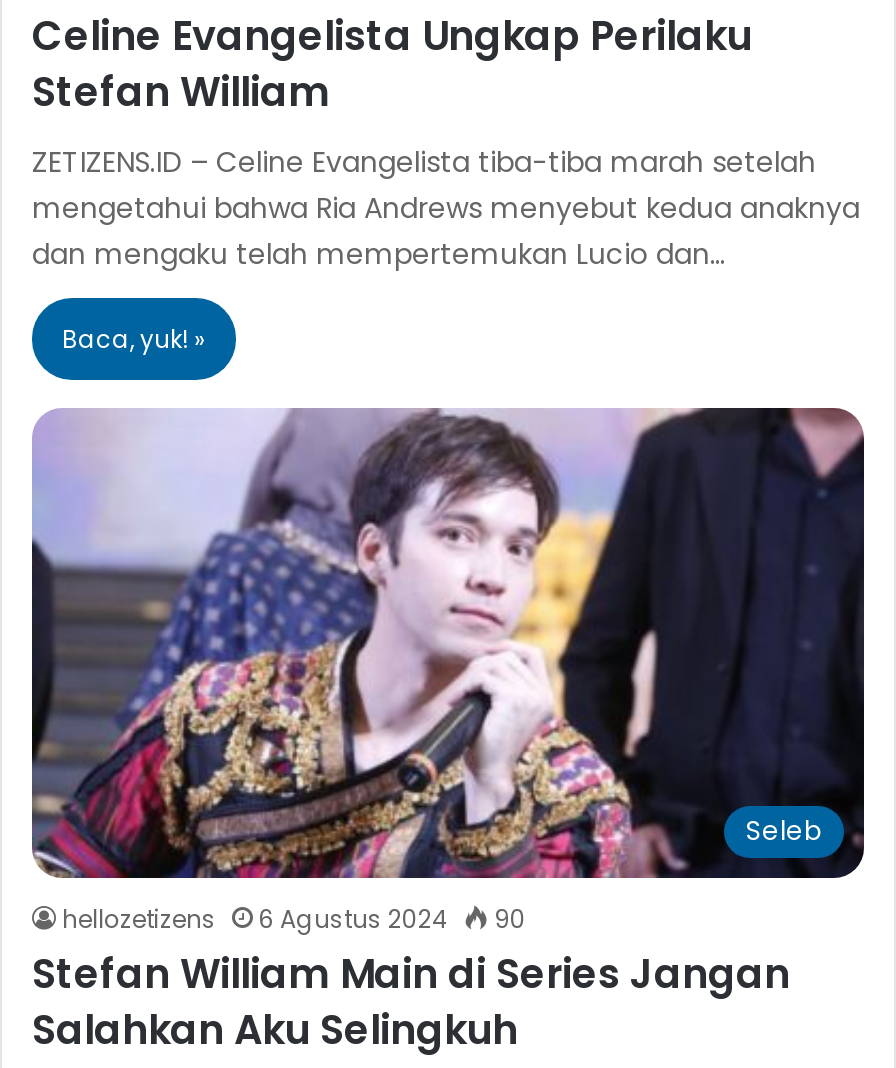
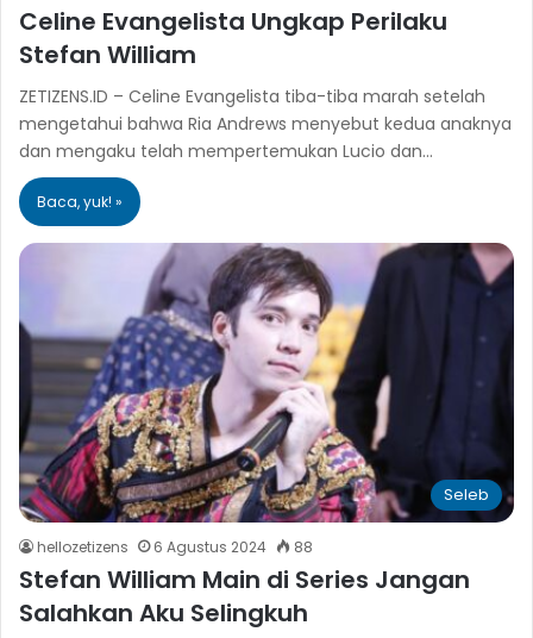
- hellozetizens 6 Agustus 2024 90
+ hellozetizens 6 Agustus 2024 88
